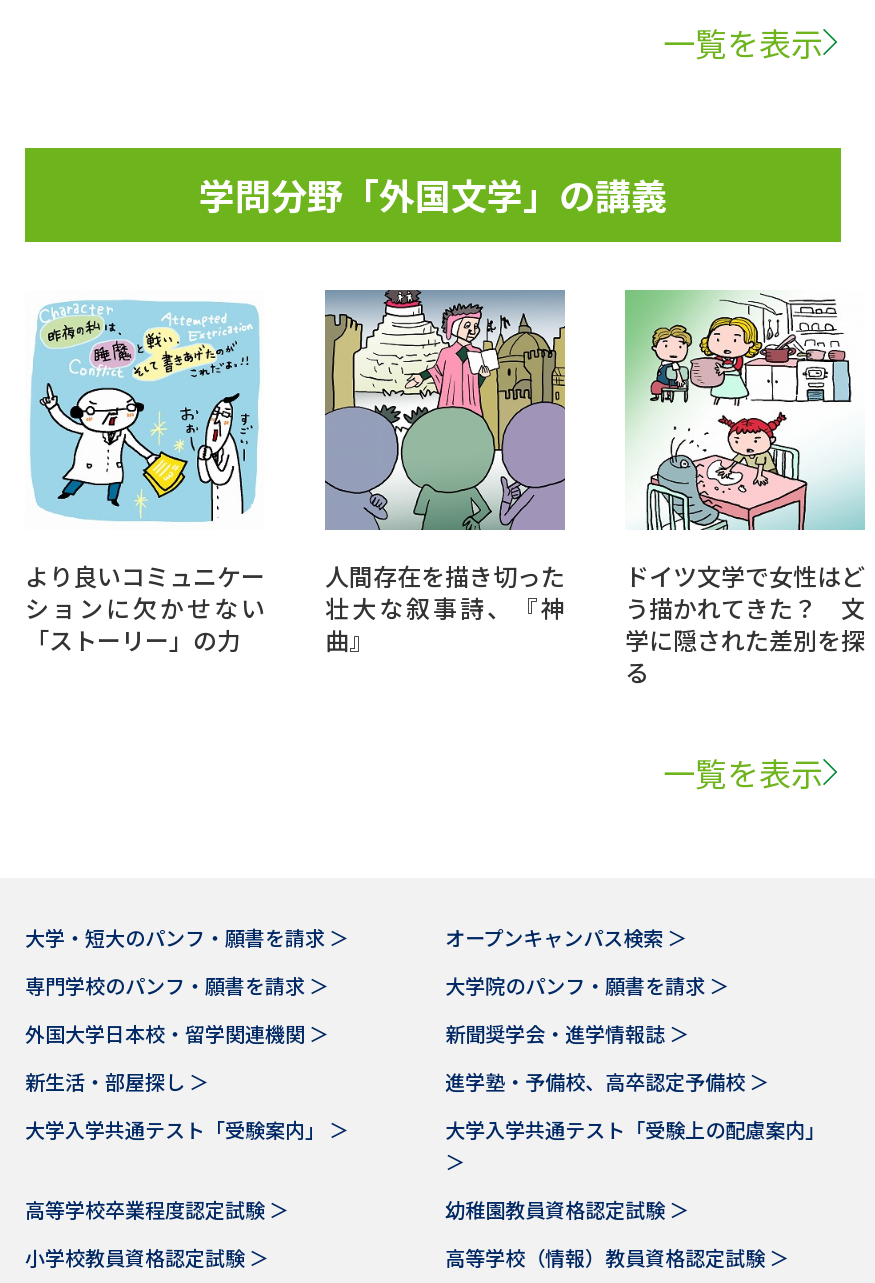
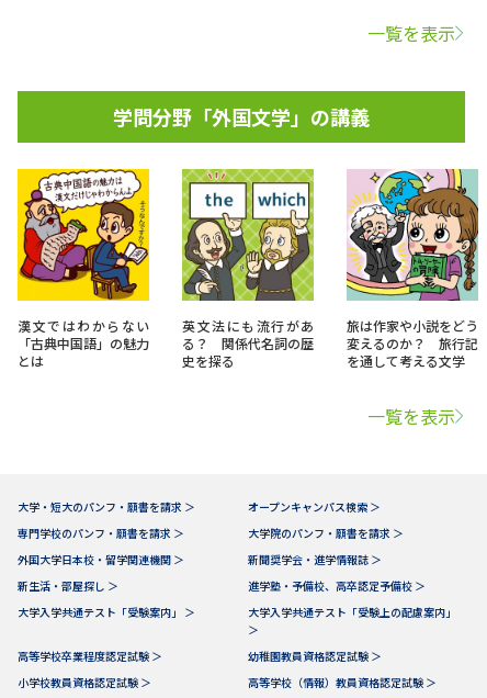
- [image]
- より良いコミュニケー
- ションに欠かせない
- 「ストーリー」の力
+ [image]
+ 漢文ではわからない
+ 「古典中国語」の魅力
+ とは

- [image]
- 人間存在を描き切った
- 壮大な叙事詩、『神
- 曲』
+ [image]
+ 英文法にも流行があ
+ る？ 関係代名詞の歴
+ 史を探る

- [image]
- ドイツ文学で女性はど
- う描かれてきた？ 文
- 学に隠された差別を探
- る
+ [image]
+ 旅は作家や小説をどう
+ 変えるのか？ 旅行記
+ を通して考える文学
